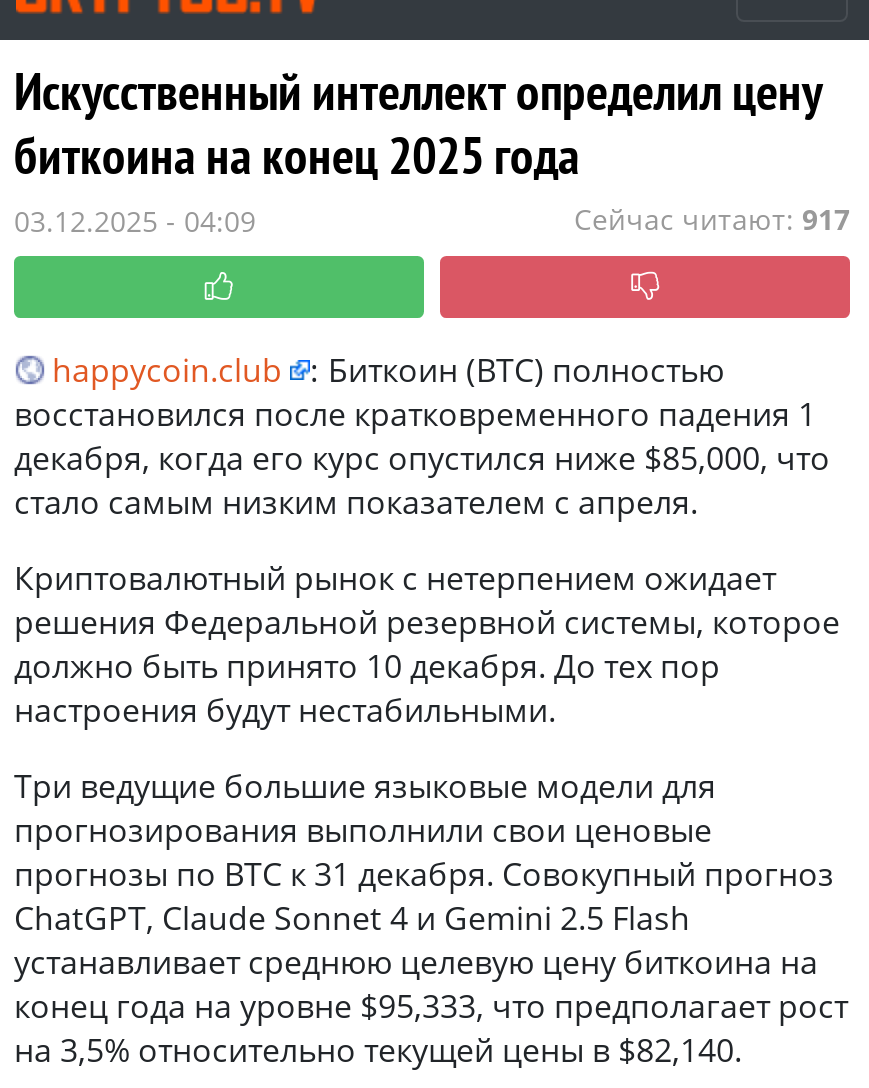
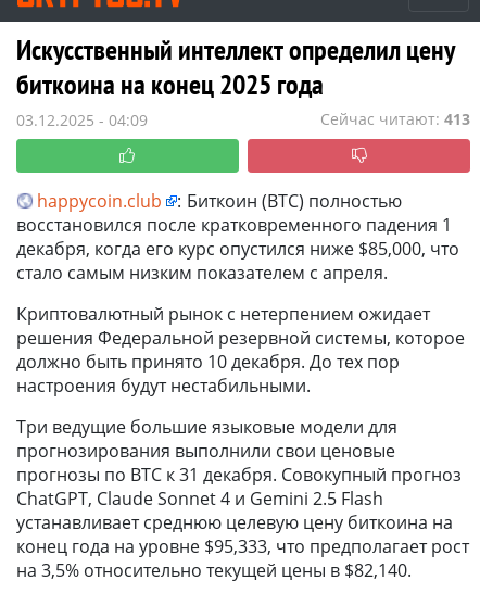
- Сейчас читают: 917
+ Сейчас читают: 413
